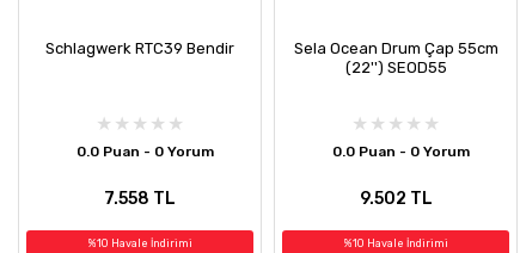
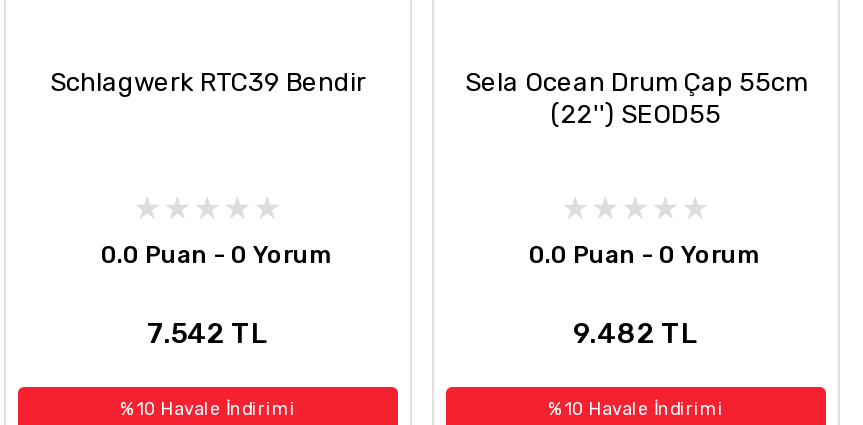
- 7.558 TL
+ 7.542 TL

- 9.502 TL
+ 9.482 TL
